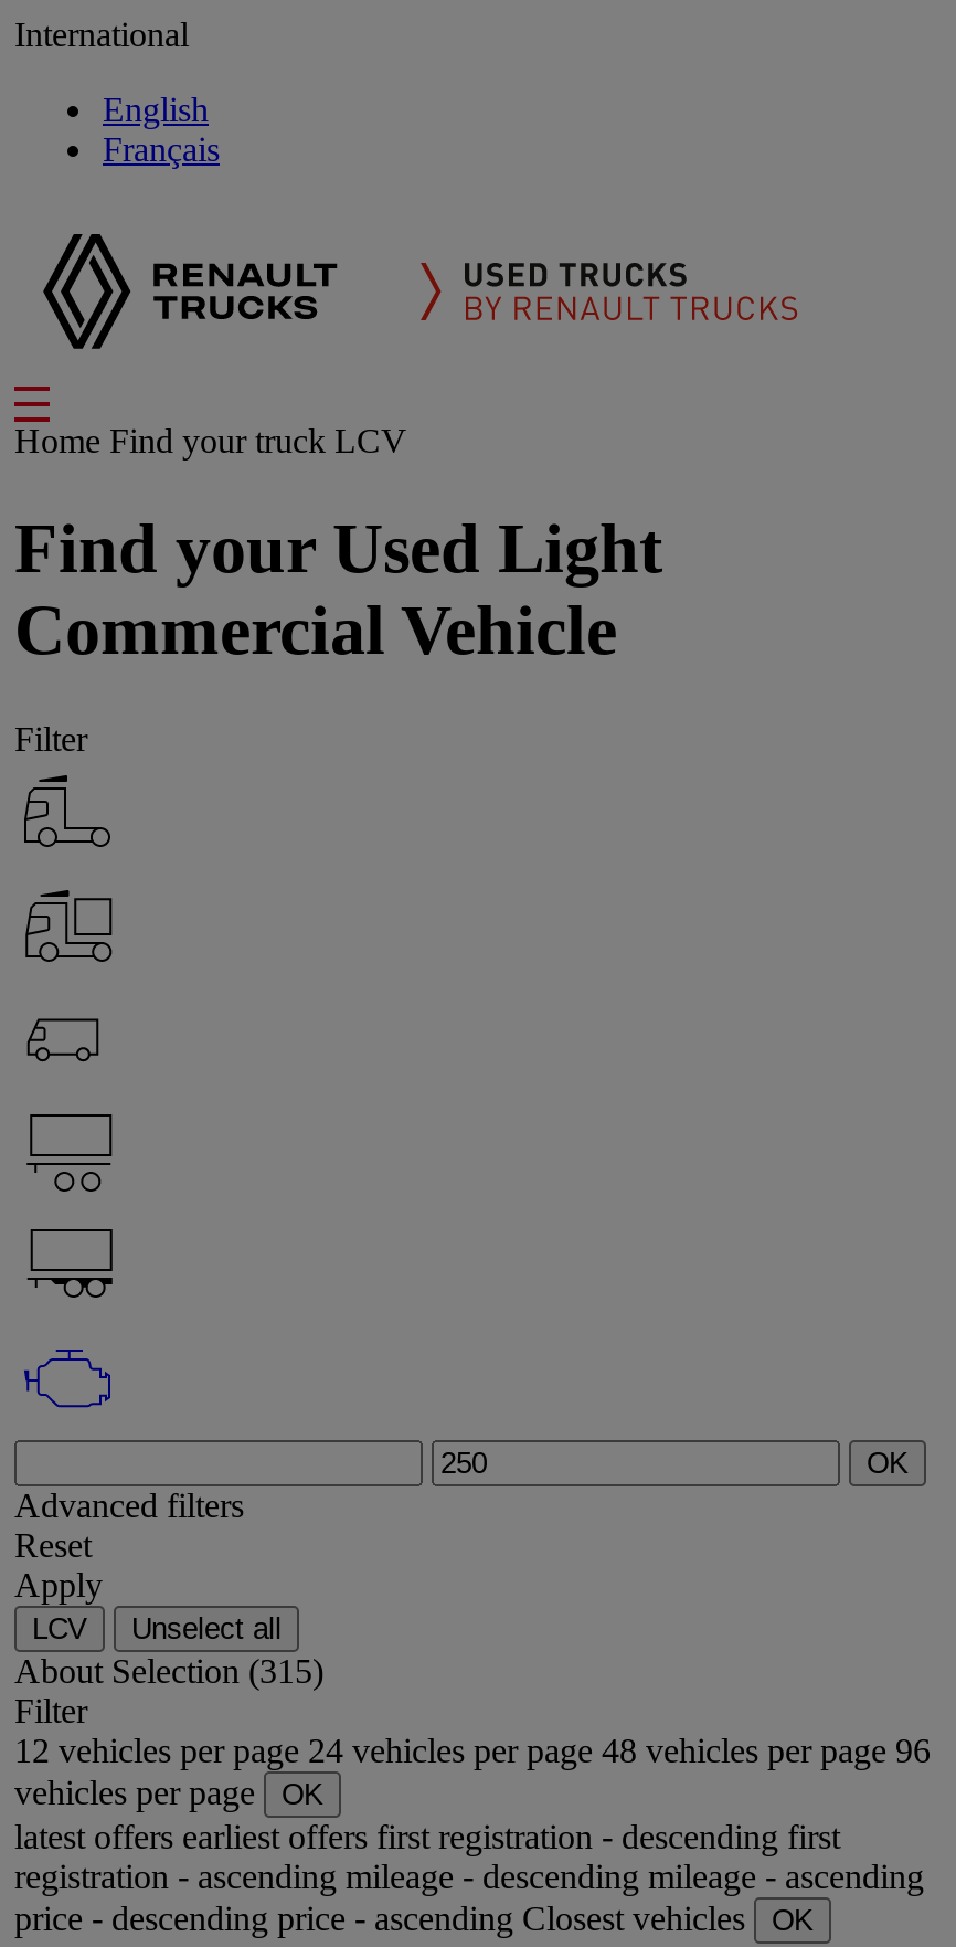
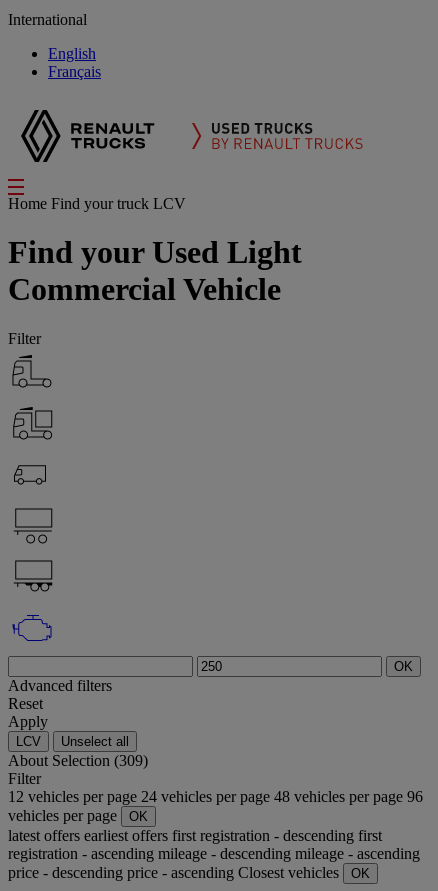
- About Selection (315)
+ About Selection (309)
